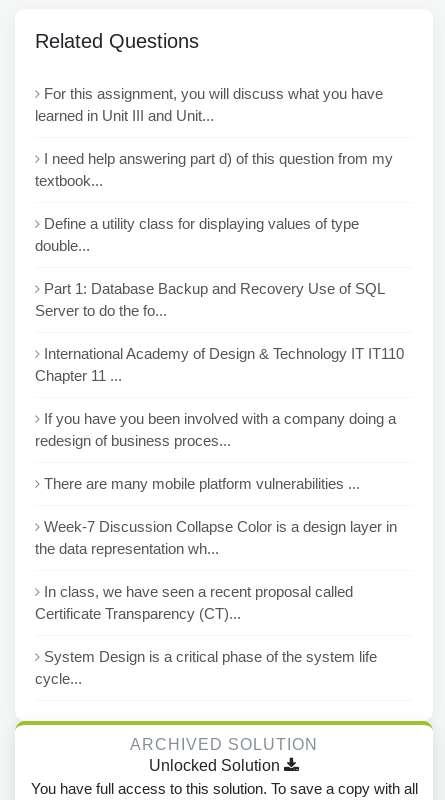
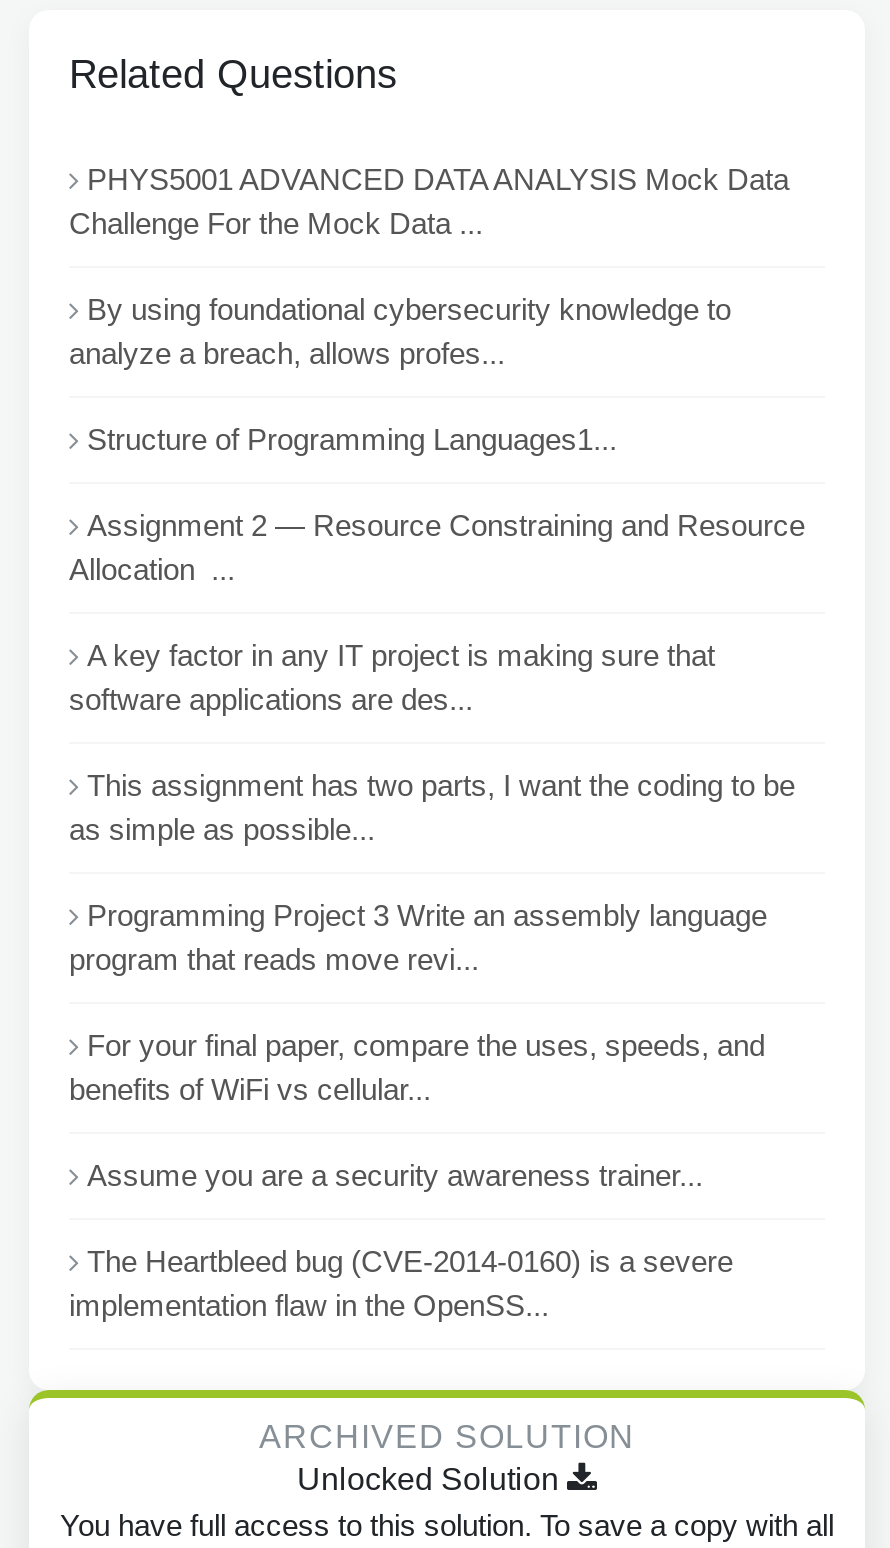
- For this assignment, you will discuss what you have
- learned in Unit III and Unit...
+ PHYS5001 ADVANCED DATA ANALYSIS Mock Data
+ Challenge For the Mock Data ...

- I need help answering part d) of this question from my
- textbook...
+ By using foundational cybersecurity knowledge to
+ analyze a breach, allows profes...

- Define a utility class for displaying values of type
- double...
+ Structure of Programming Languages1...

- Part 1: Database Backup and Recovery Use of SQL
- Server to do the fo...
+ Assignment 2 — Resource Constraining and Resource
+ Allocation ...

- International Academy of Design & Technology IT IT110
- Chapter 11 ...
+ A key factor in any IT project is making sure that
+ software applications are des...

- If you have you been involved with a company doing a
- redesign of business proces...
+ This assignment has two parts, I want the coding to be
+ as simple as possible...

- There are many mobile platform vulnerabilities ...
+ Programming Project 3 Write an assembly language
+ program that reads move revi...

- Week-7 Discussion Collapse Color is a design layer in
- the data representation wh...
+ For your final paper, compare the uses, speeds, and
+ benefits of WiFi vs cellular...

- In class, we have seen a recent proposal called
- Certificate Transparency (CT)...
+ Assume you are a security awareness trainer...

- System Design is a critical phase of the system life
- cycle...
+ The Heartbleed bug (CVE-2014-0160) is a severe
+ implementation flaw in the OpenSS...
